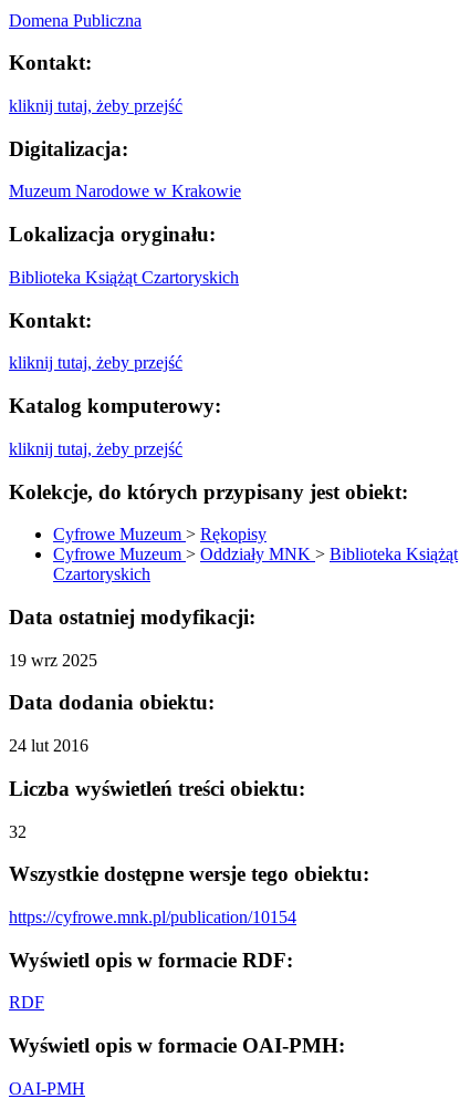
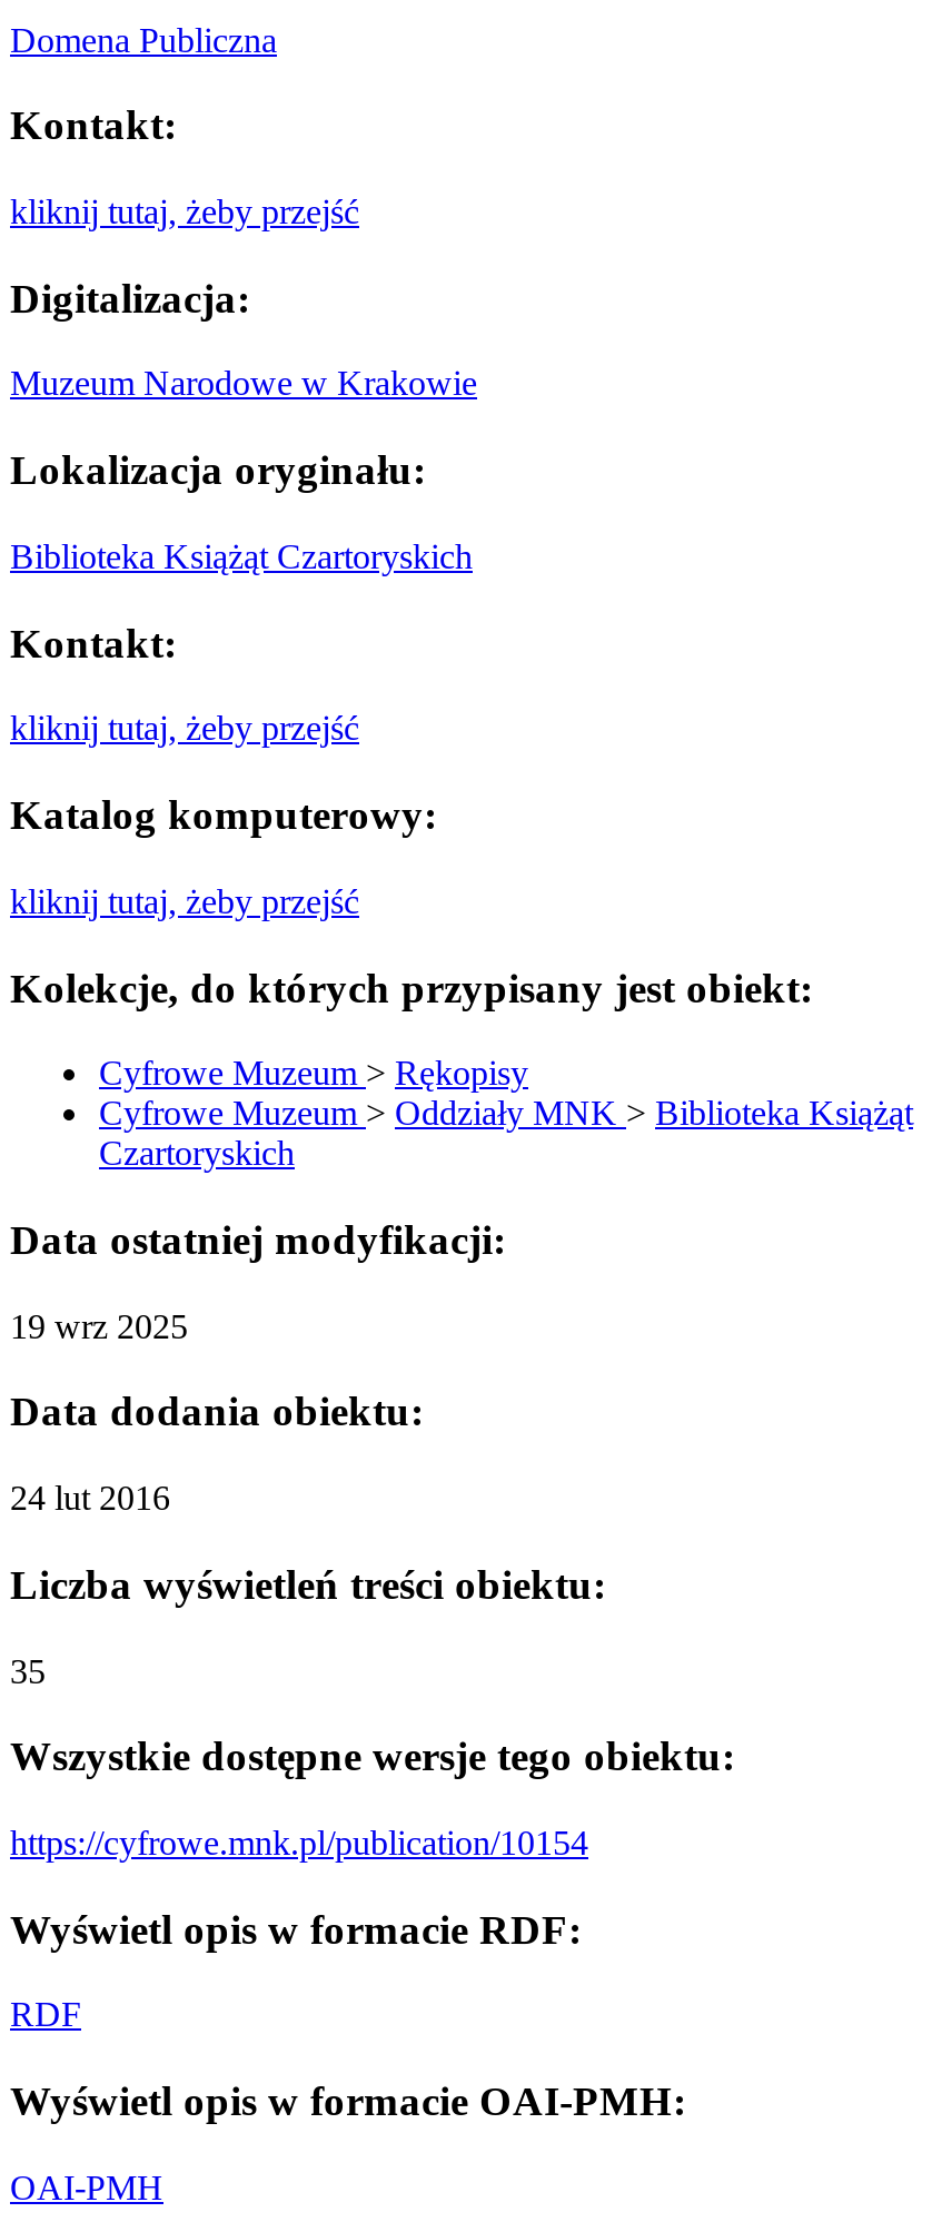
- 32
+ 35
